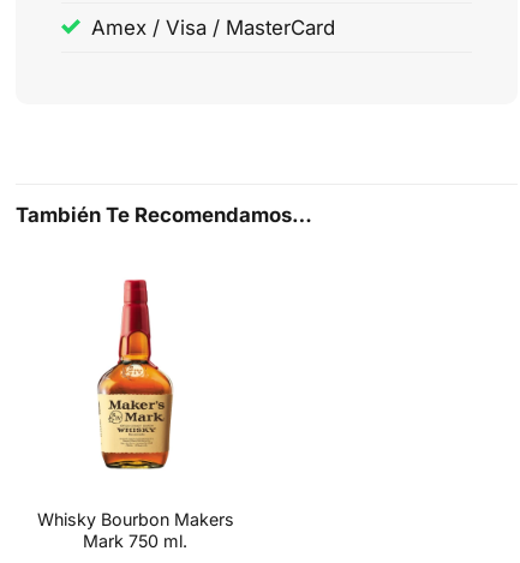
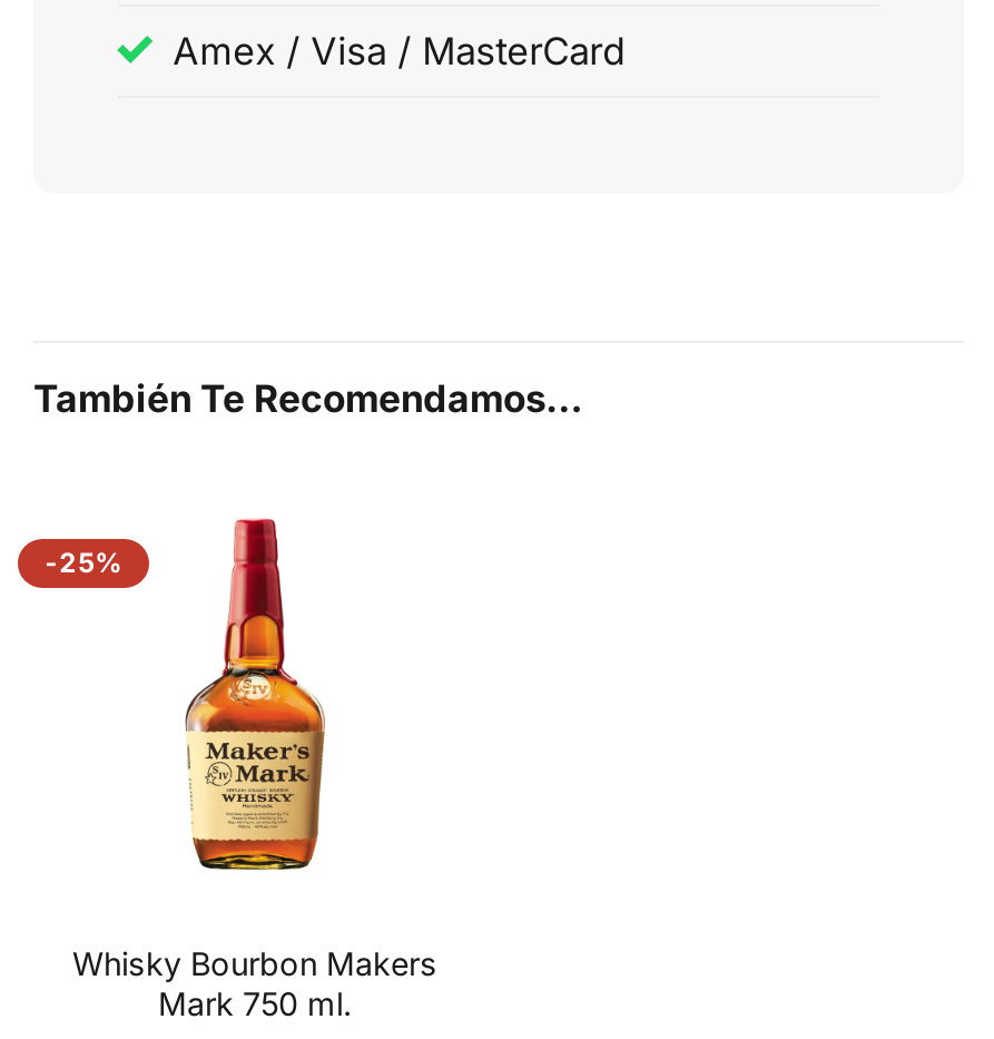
+ -25%
